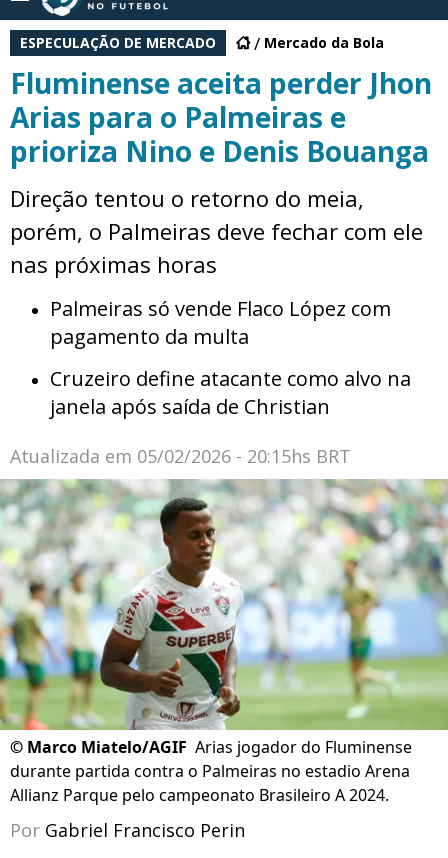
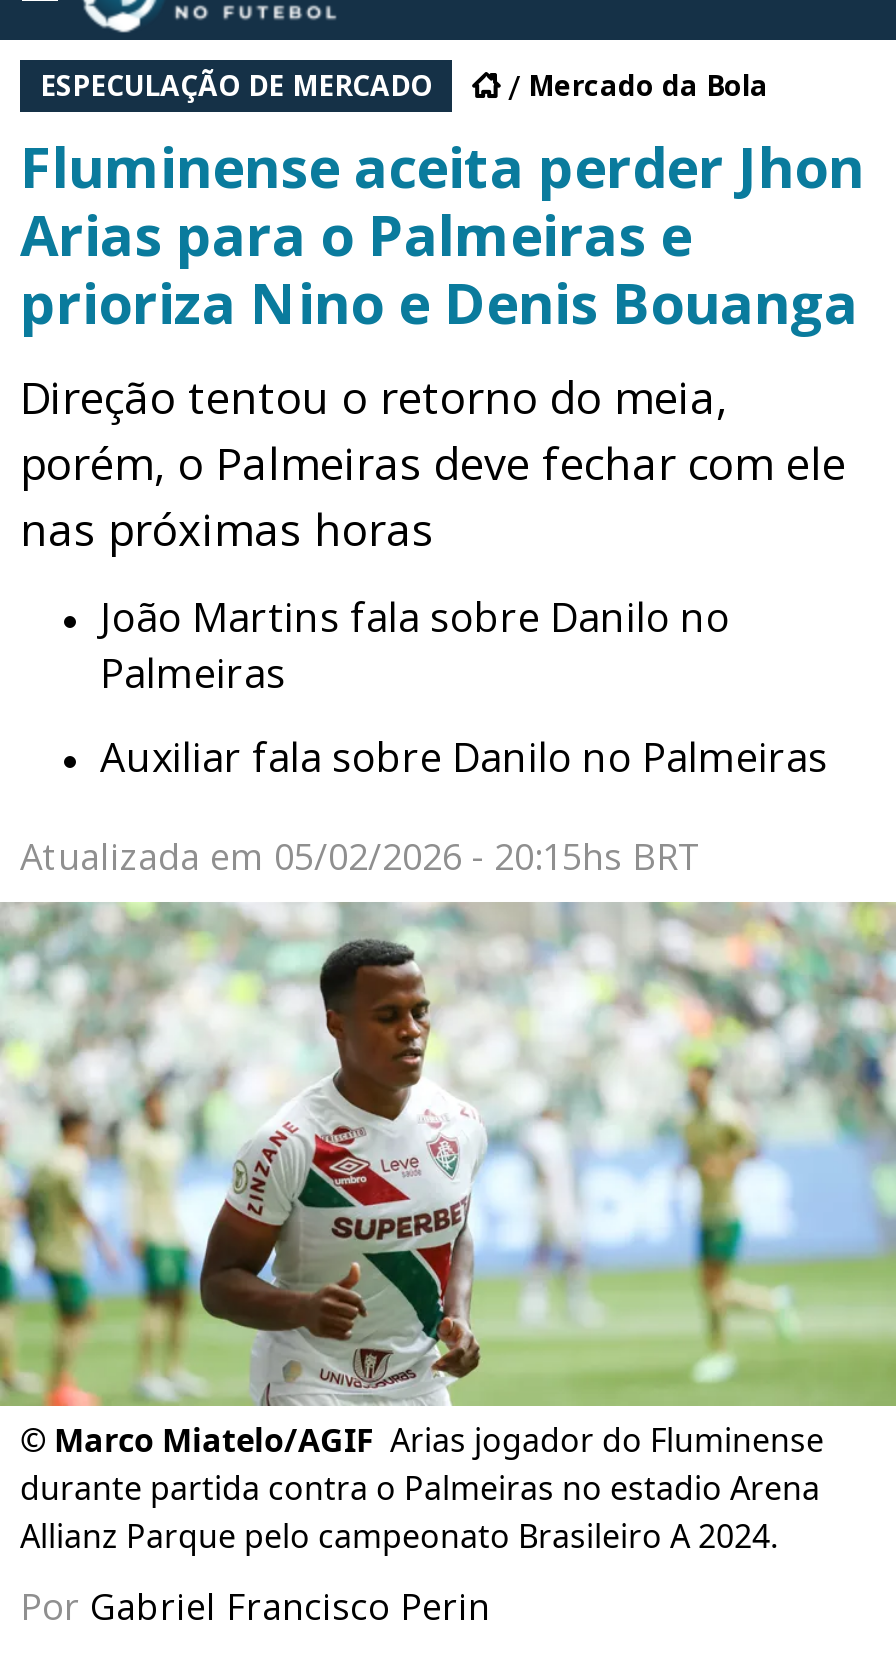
- Palmeiras só vende Flaco López com
- pagamento da multa
+ João Martins fala sobre Danilo no
+ Palmeiras

- Cruzeiro define atacante como alvo na
- janela após saída de Christian
+ Auxiliar fala sobre Danilo no Palmeiras
